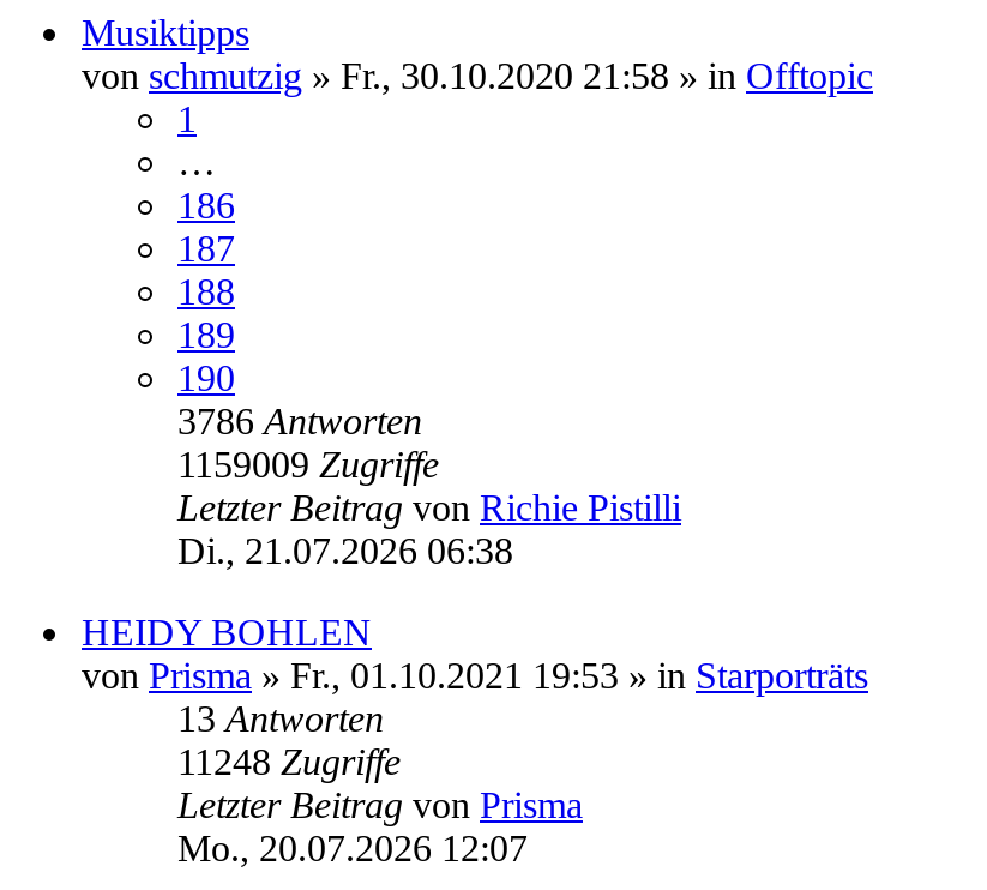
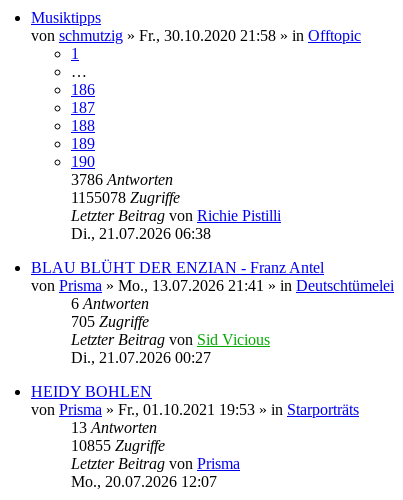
- 1159009 Zugriffe
+ 1155078 Zugriffe

+ BLAU BLÜHT DER ENZIAN - Franz Antel
+ von Prisma» Mo., 13.07.2026 21:41» in Deutschtümelei
+ 6 Antworten
+ 705 Zugriffe
+ Letzter Beitrag von Sid Vicious
+ Di., 21.07.2026 00:27

- 11248 Zugriffe
+ 10855 Zugriffe
